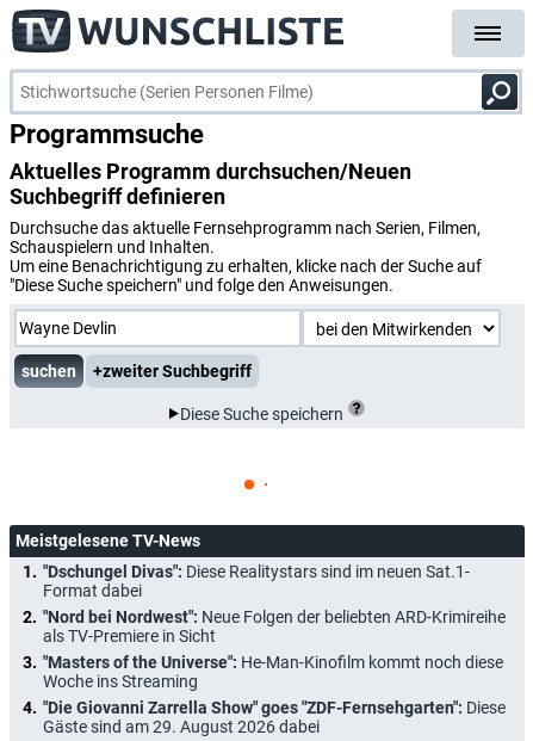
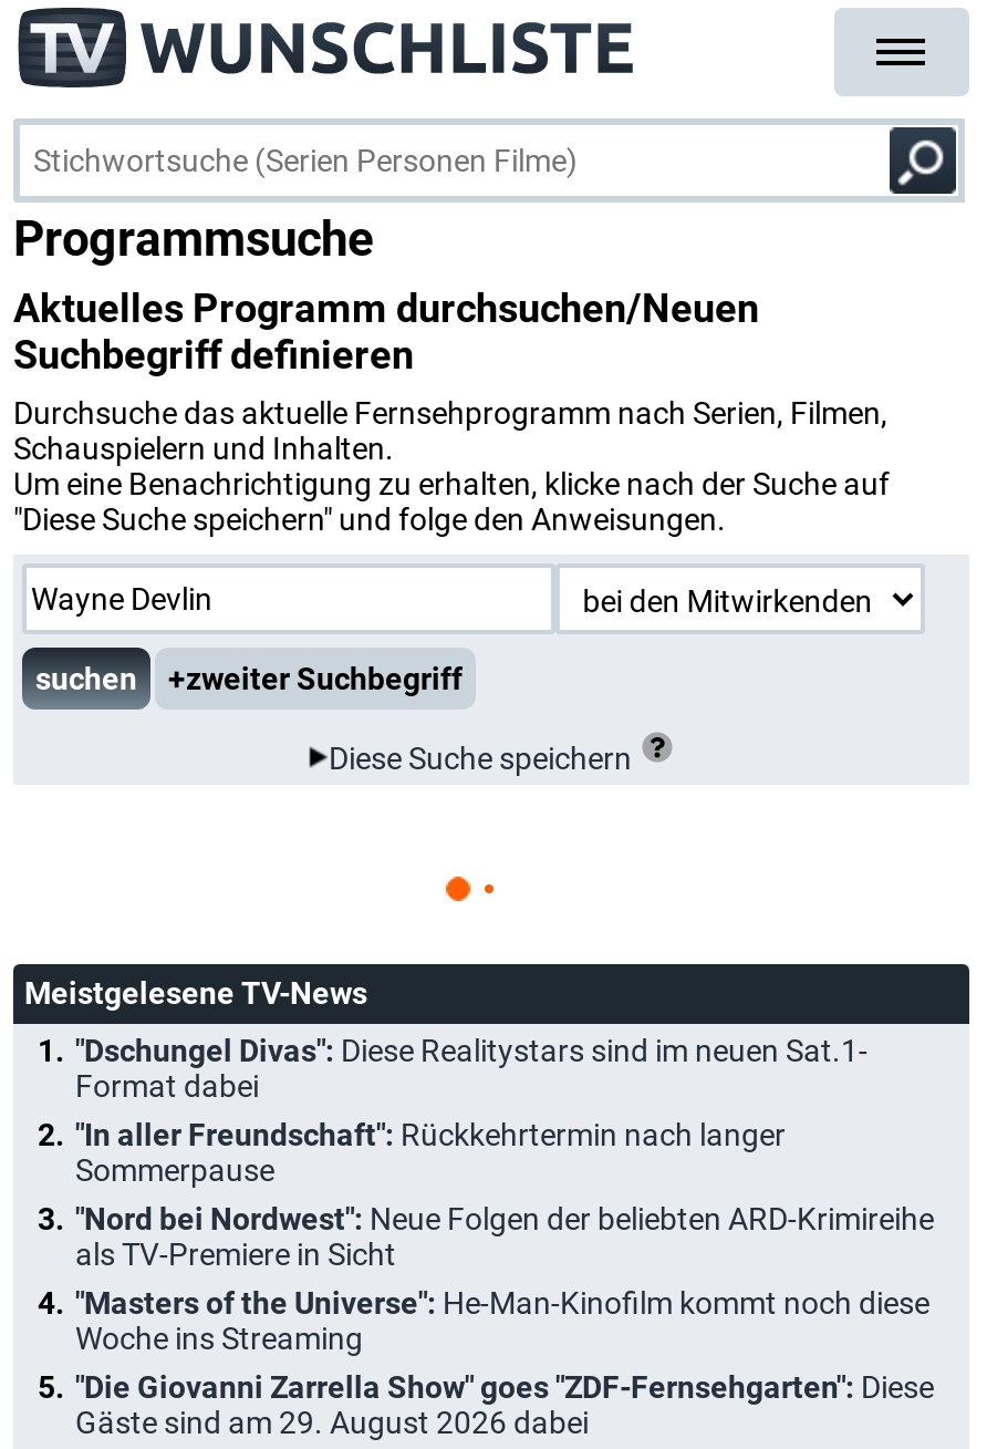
+ "In aller Freundschaft": Rückkehrtermin nach langer
+ Sommerpause
